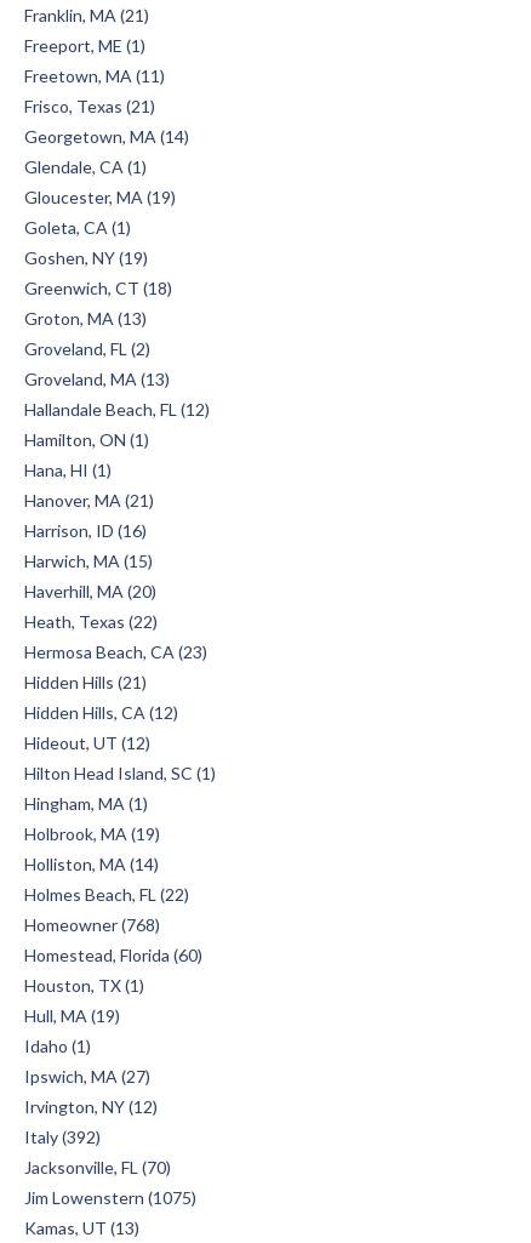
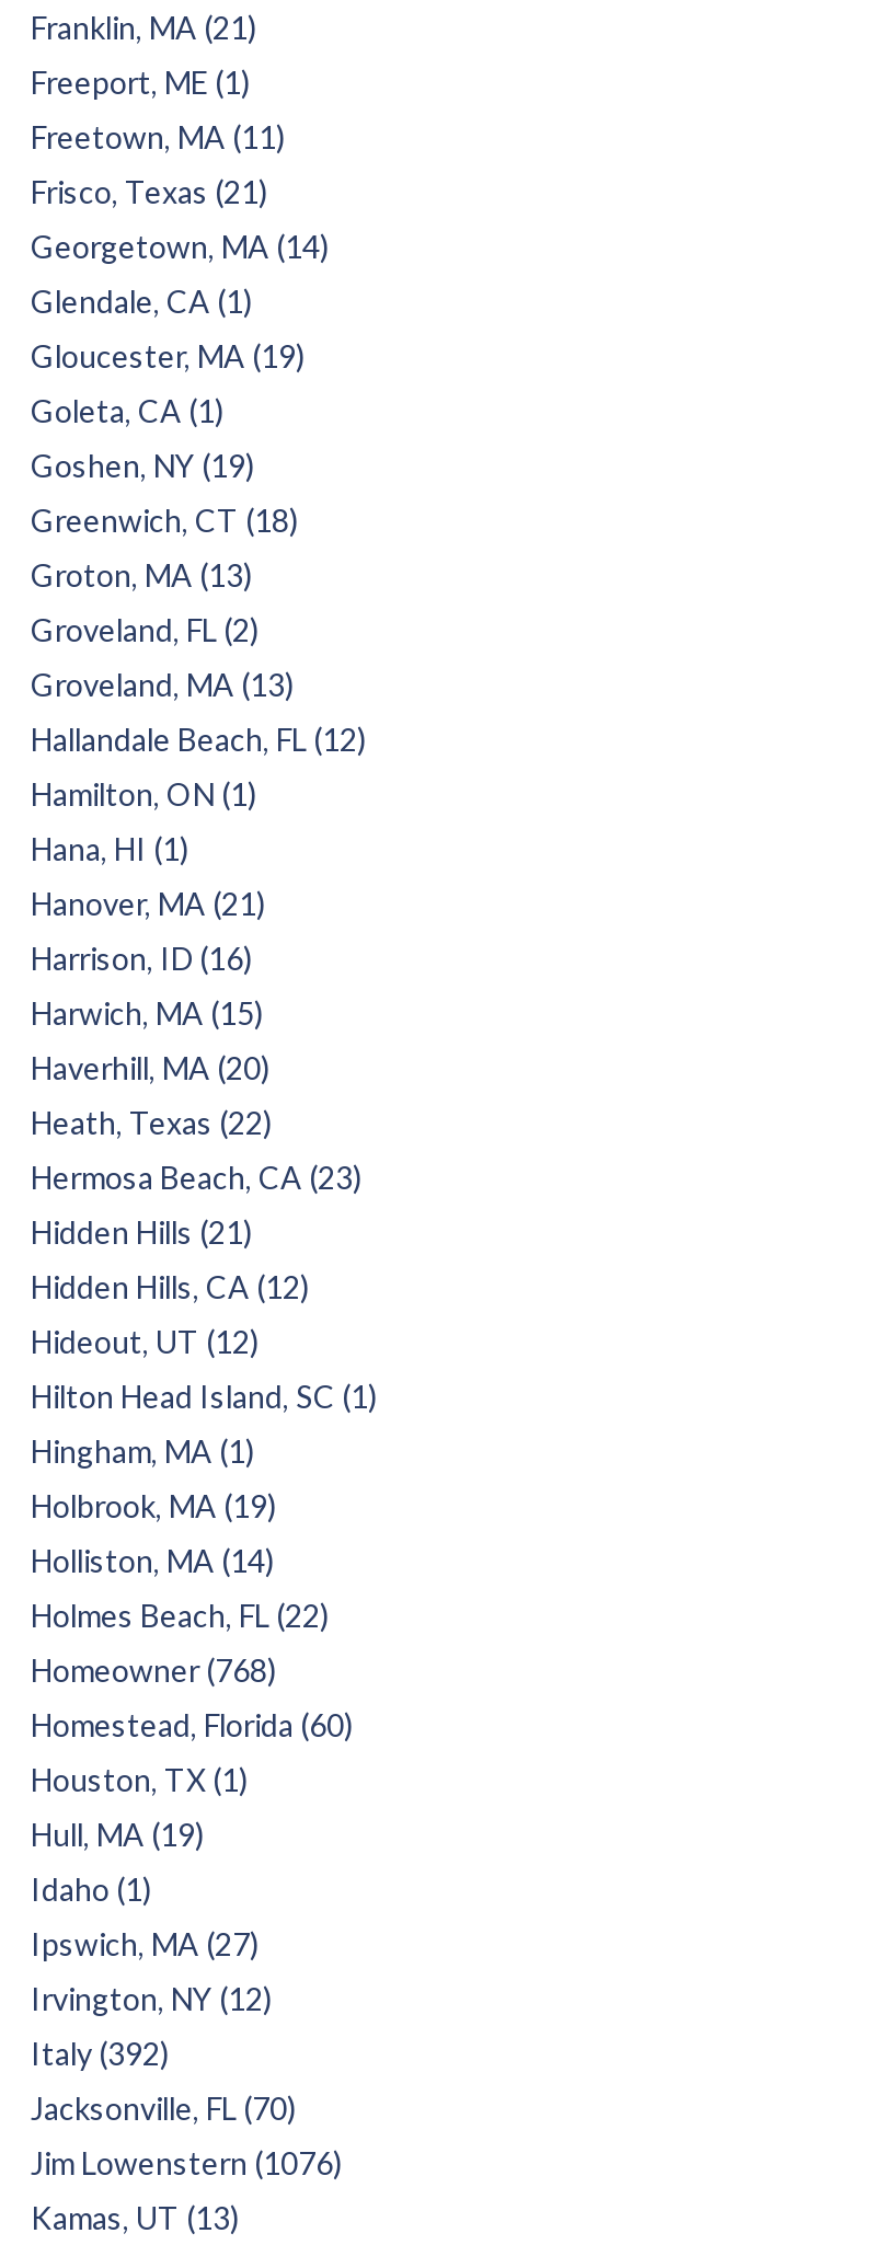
- Jim Lowenstern (1075)
+ Jim Lowenstern (1076)
